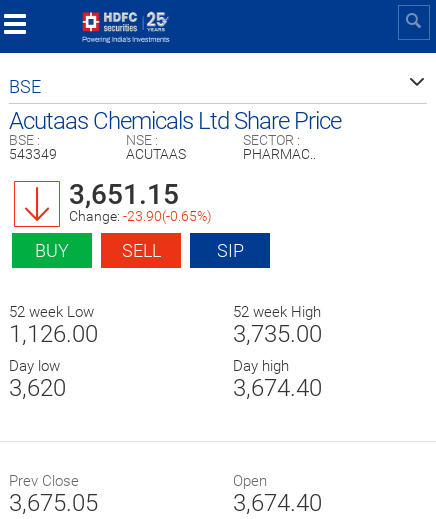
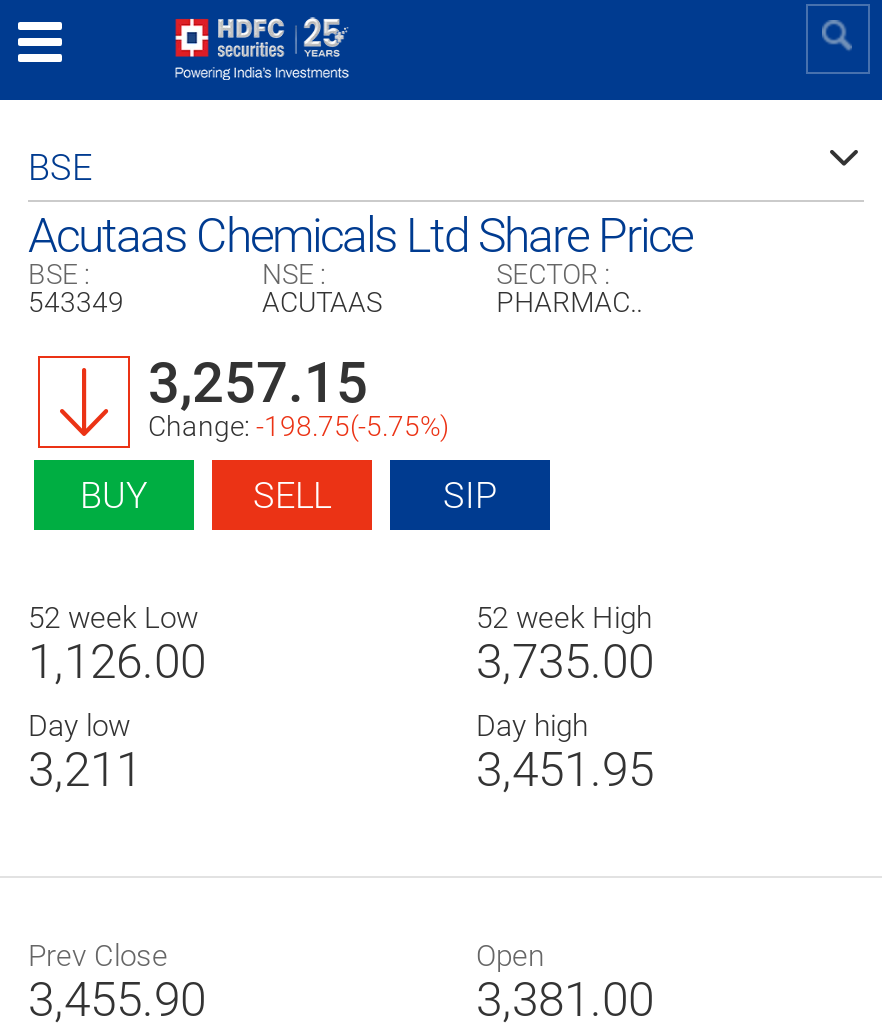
- 3,651.15
+ 3,257.15

- Change: -23.90(-0.65%)
+ Change: -198.75(-5.75%)

- 3,620
+ 3,211

- 3,674.40
+ 3,451.95

- 3,675.05
+ 3,455.90

- 3,674.40
+ 3,381.00
